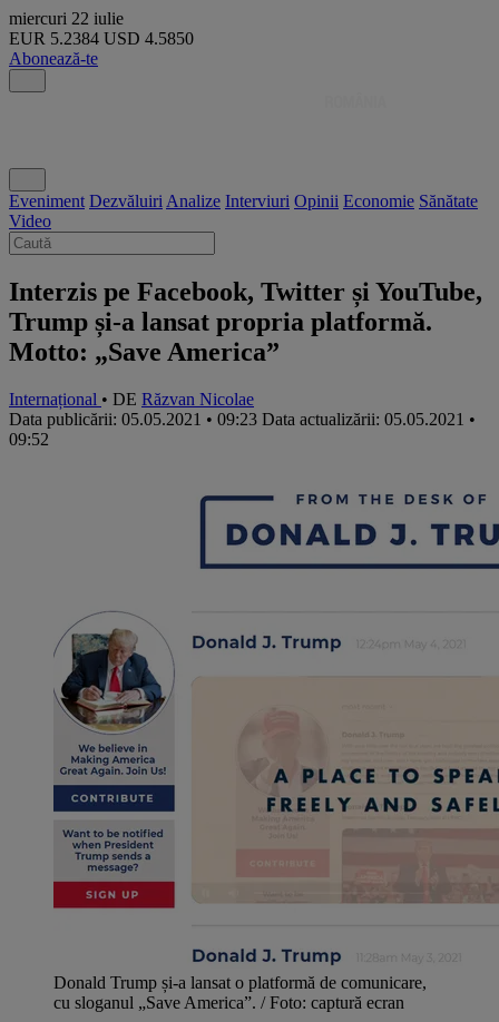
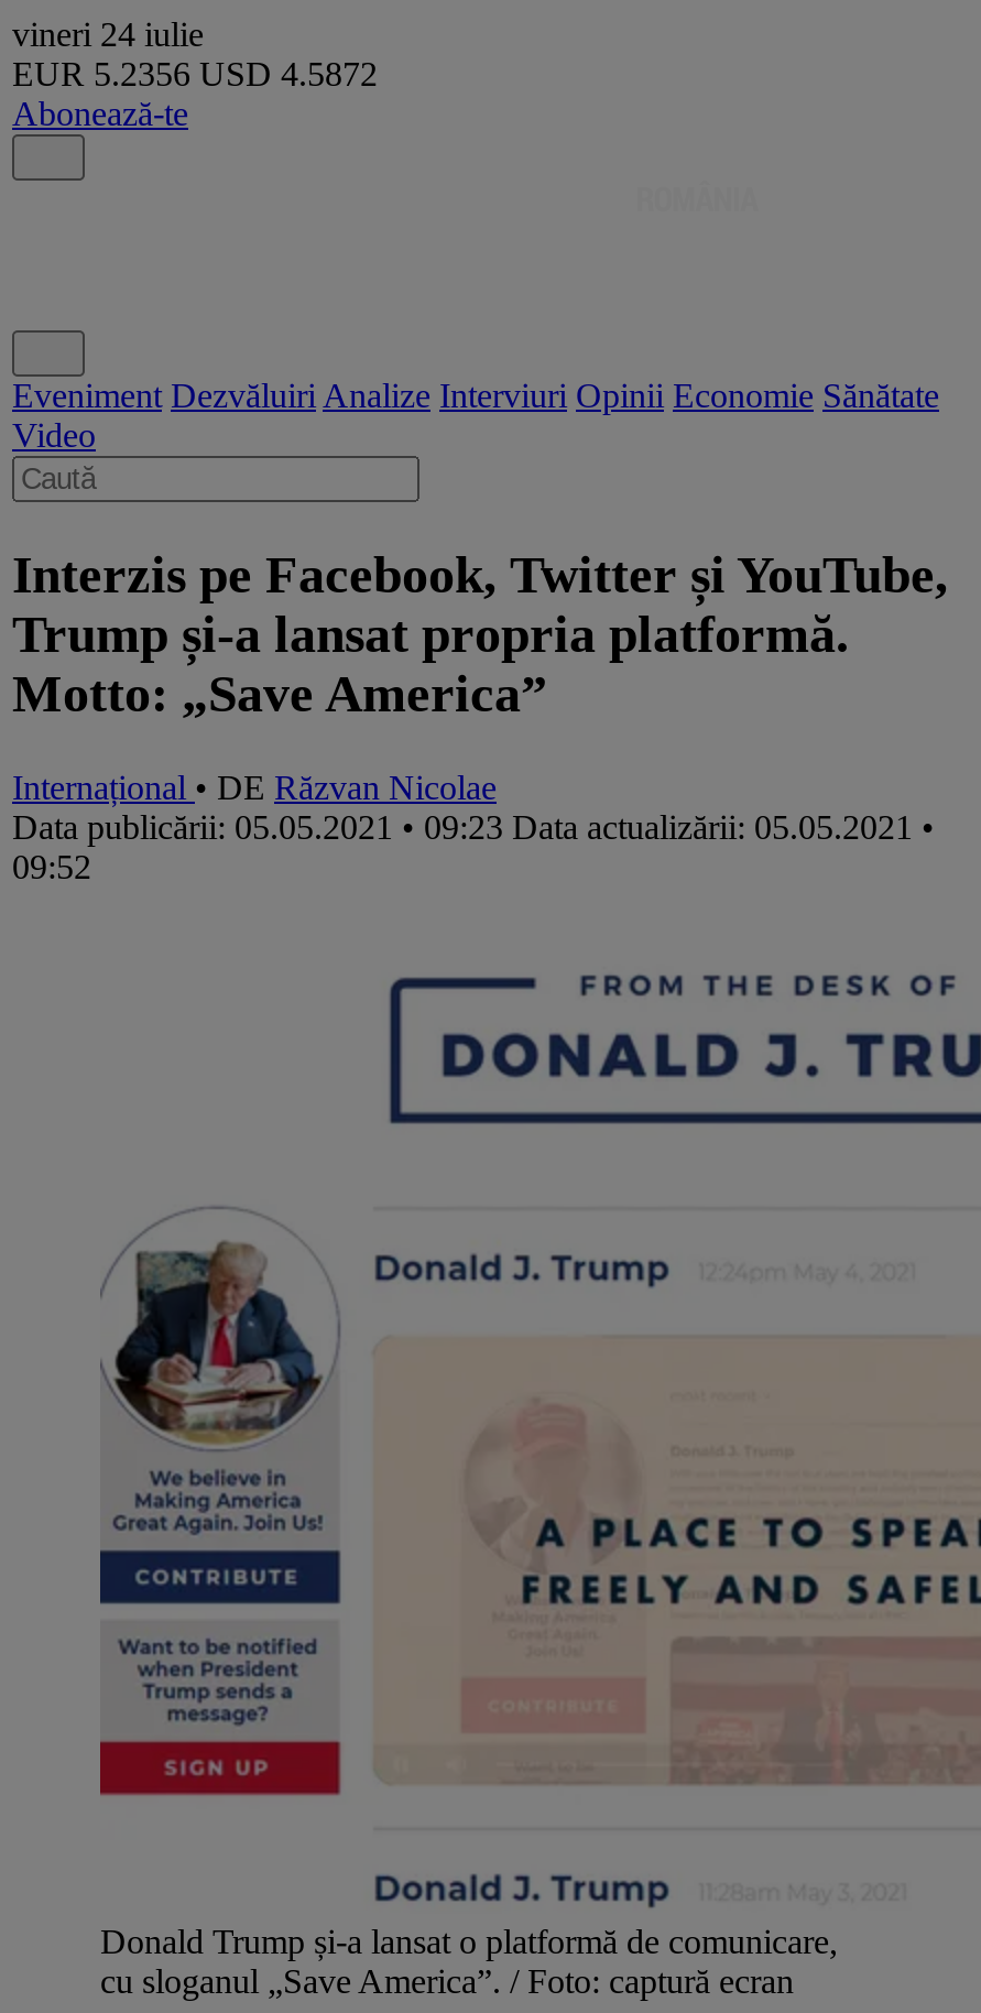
- miercuri 22 iulie
+ vineri 24 iulie

- EUR 5.2384 USD 4.5850
+ EUR 5.2356 USD 4.5872
